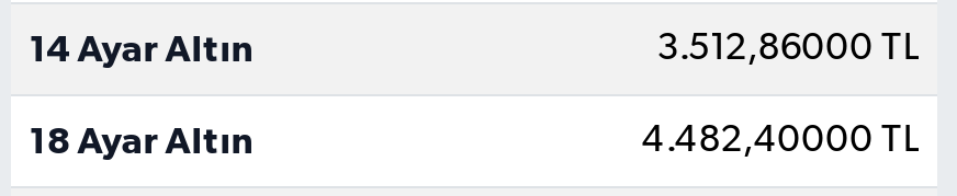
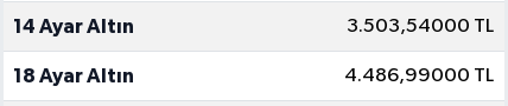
- 3.512,86000 TL
+ 3.503,54000 TL

- 4.482,40000 TL
+ 4.486,99000 TL
